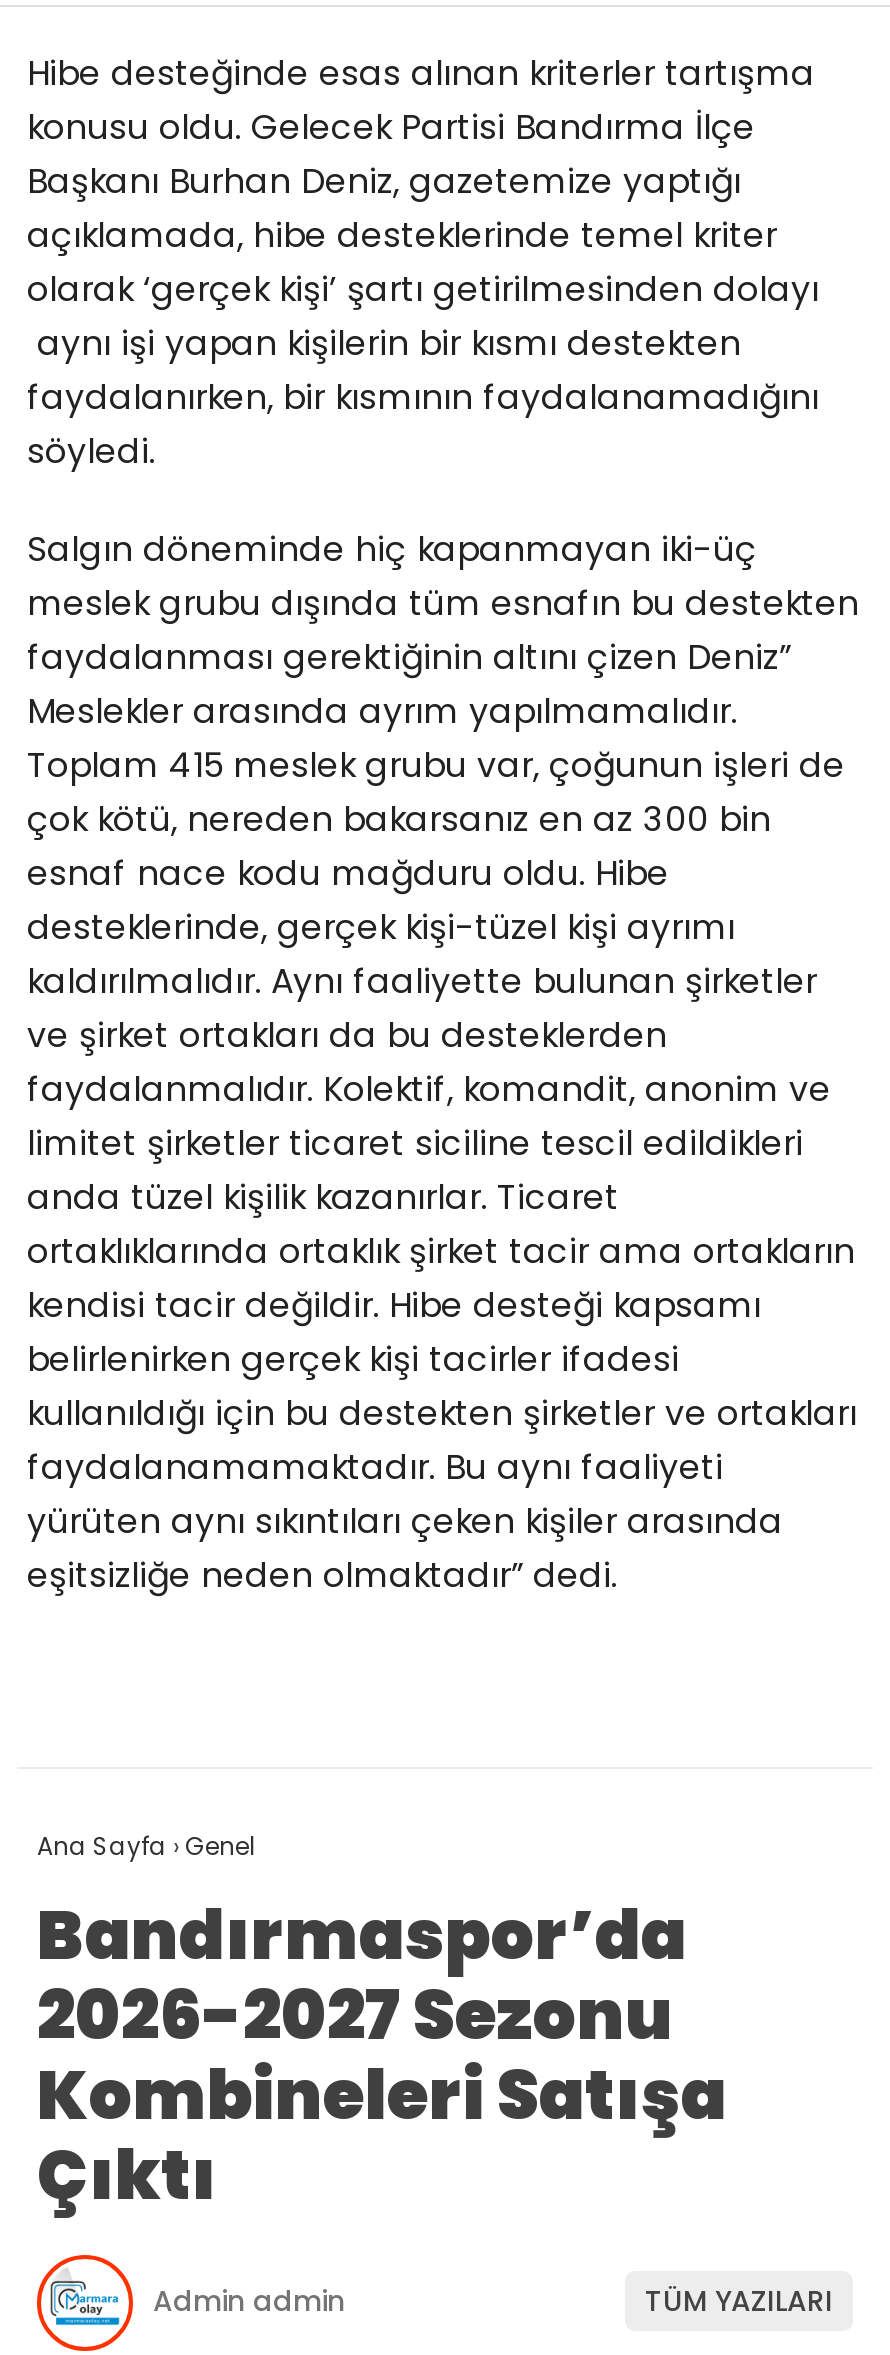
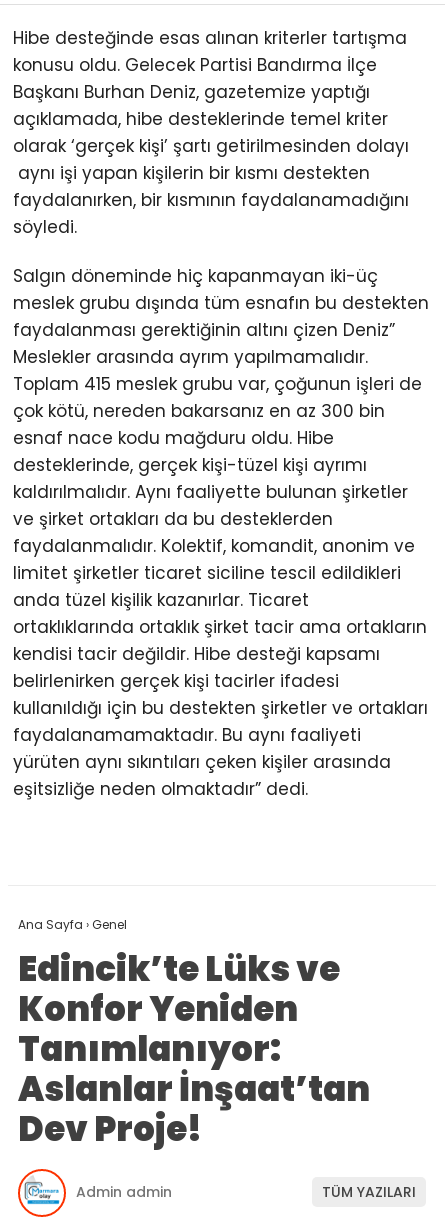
- Bandırmaspor’da
- 2026-2027 Sezonu
- Kombineleri Satışa
- Çıktı
+ Edincik’te Lüks ve
+ Konfor Yeniden
+ Tanımlanıyor:
+ Aslanlar İnşaat’tan
+ Dev Proje!
